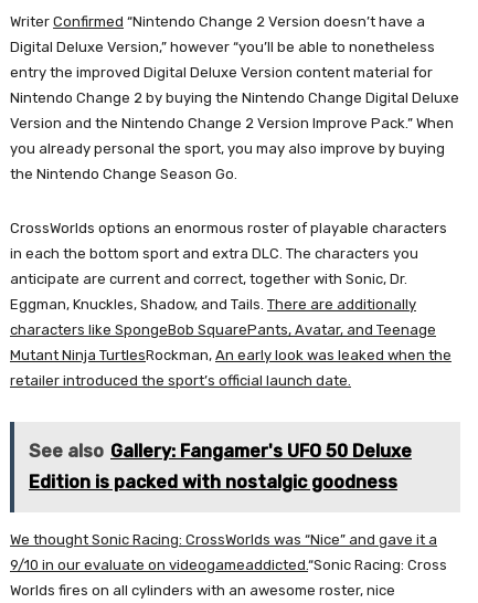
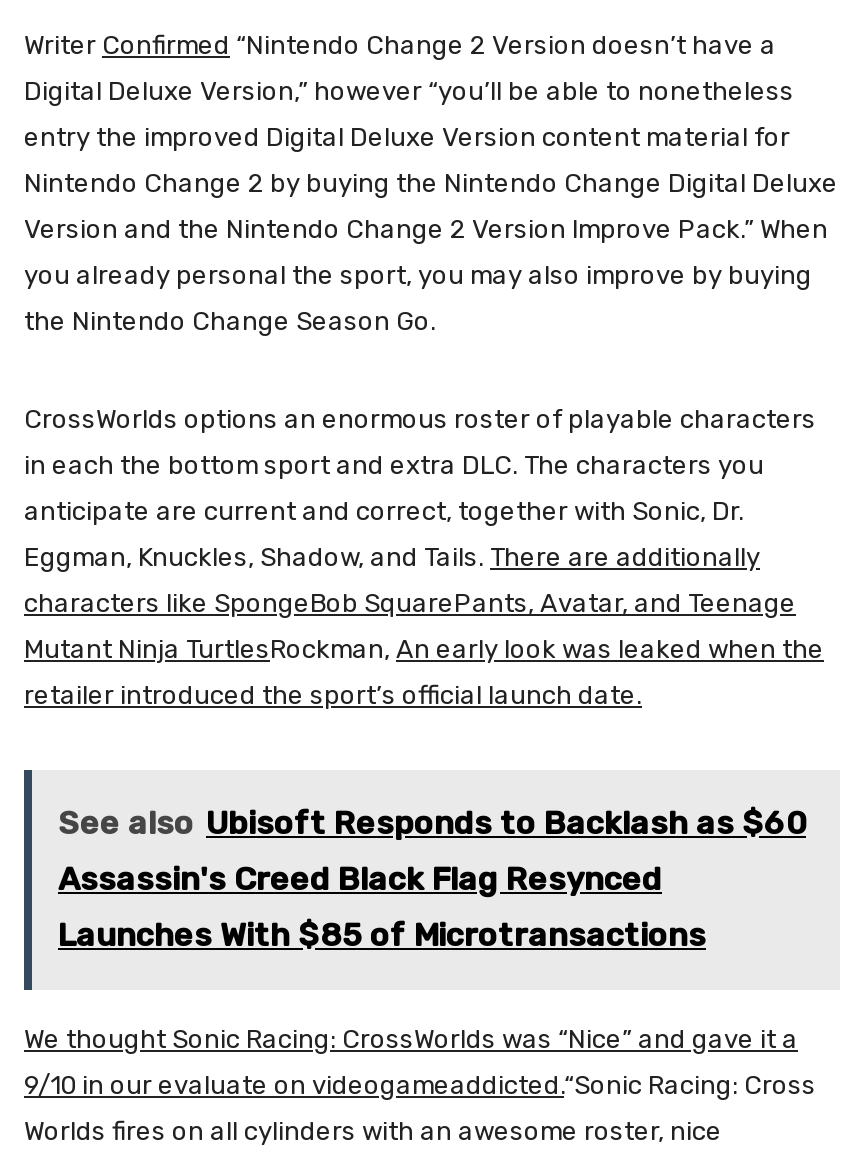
- See also Gallery: Fangamer's UFO 50 Deluxe
- Edition is packed with nostalgic goodness
+ See also Ubisoft Responds to Backlash as $60
+ Assassin's Creed Black Flag Resynced
+ Launches With $85 of Microtransactions
